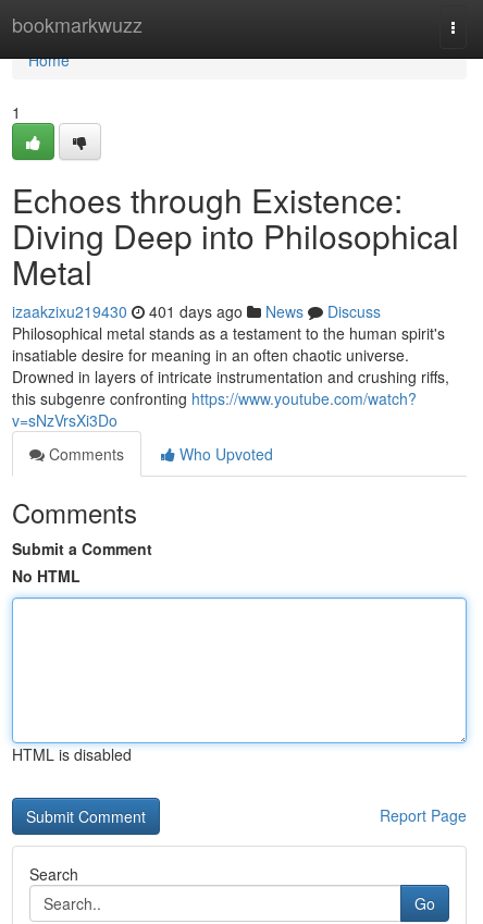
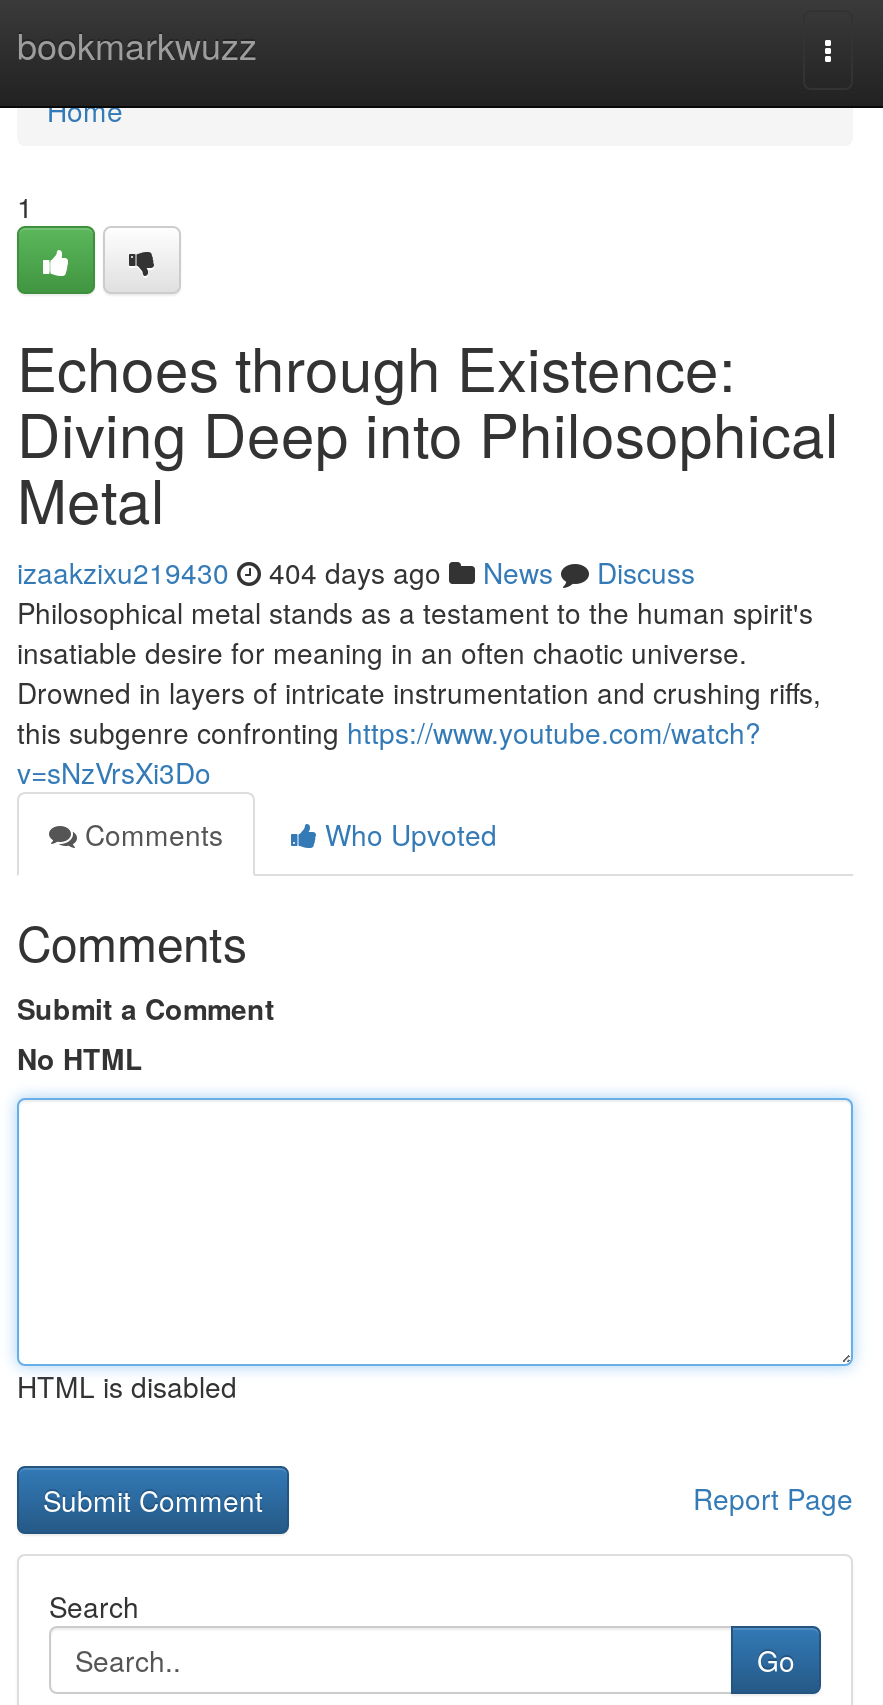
- izaakzixu219430 401 days ago News Discuss
+ izaakzixu219430 404 days ago News Discuss
